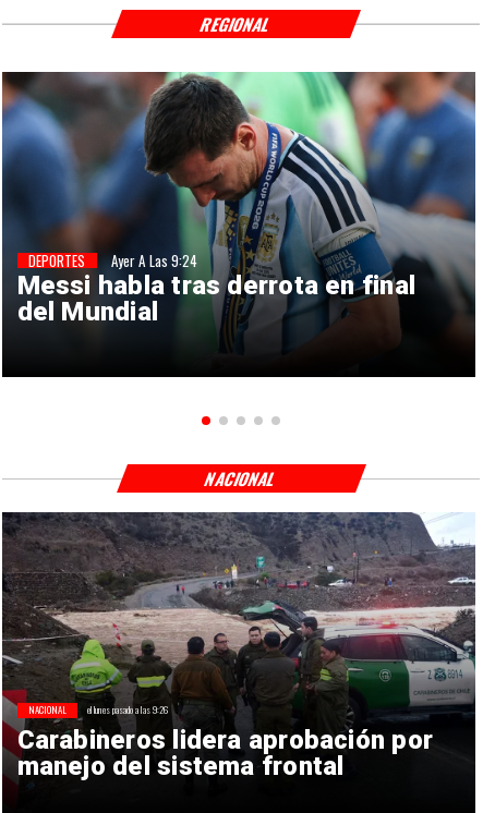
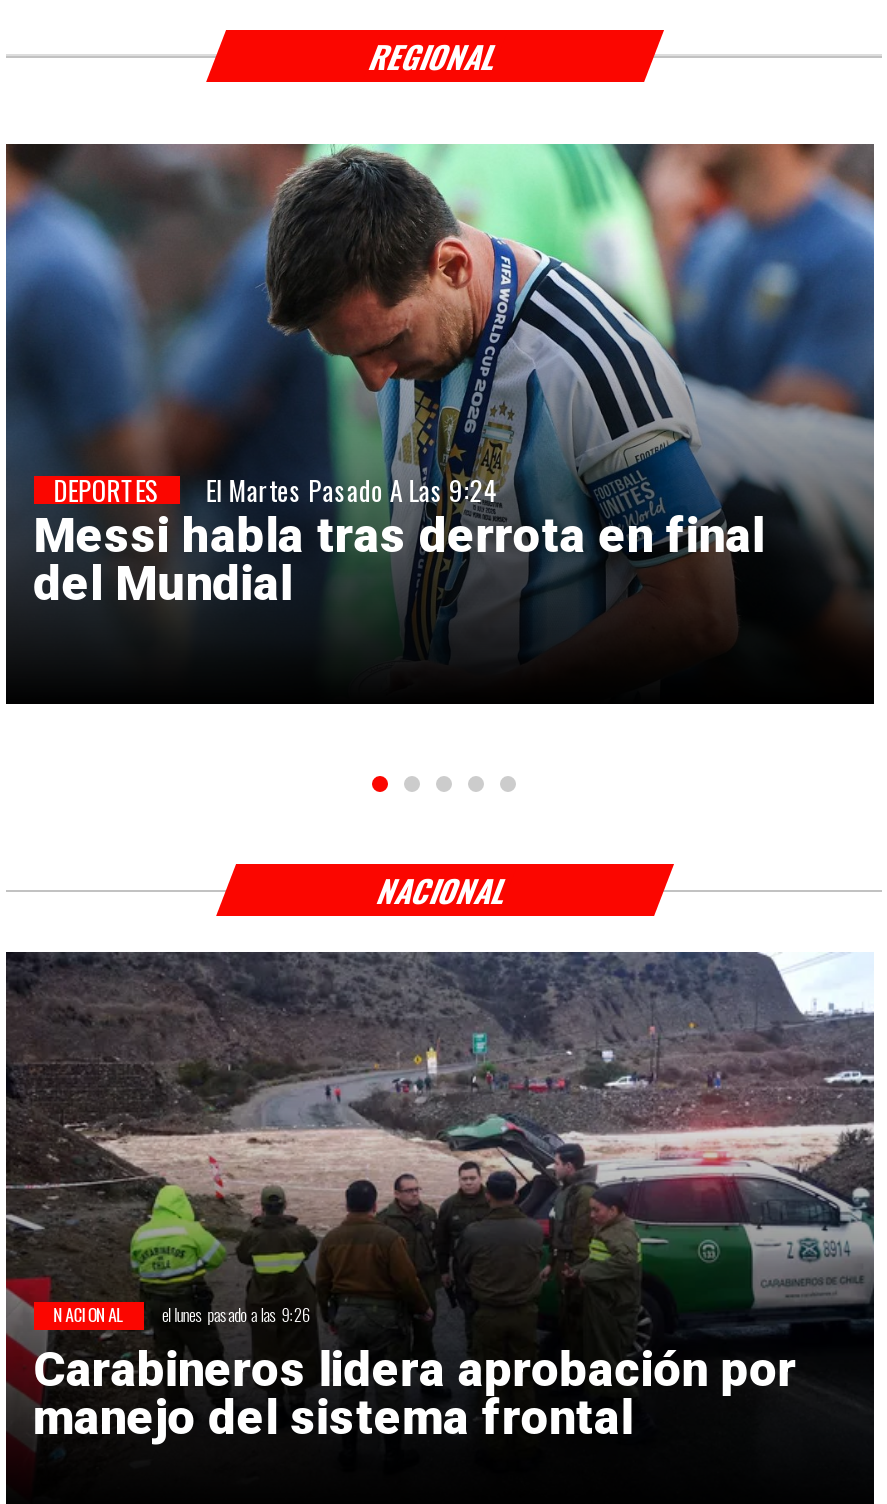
- Ayer A Las 9:24
+ El Martes Pasado A Las 9:24
